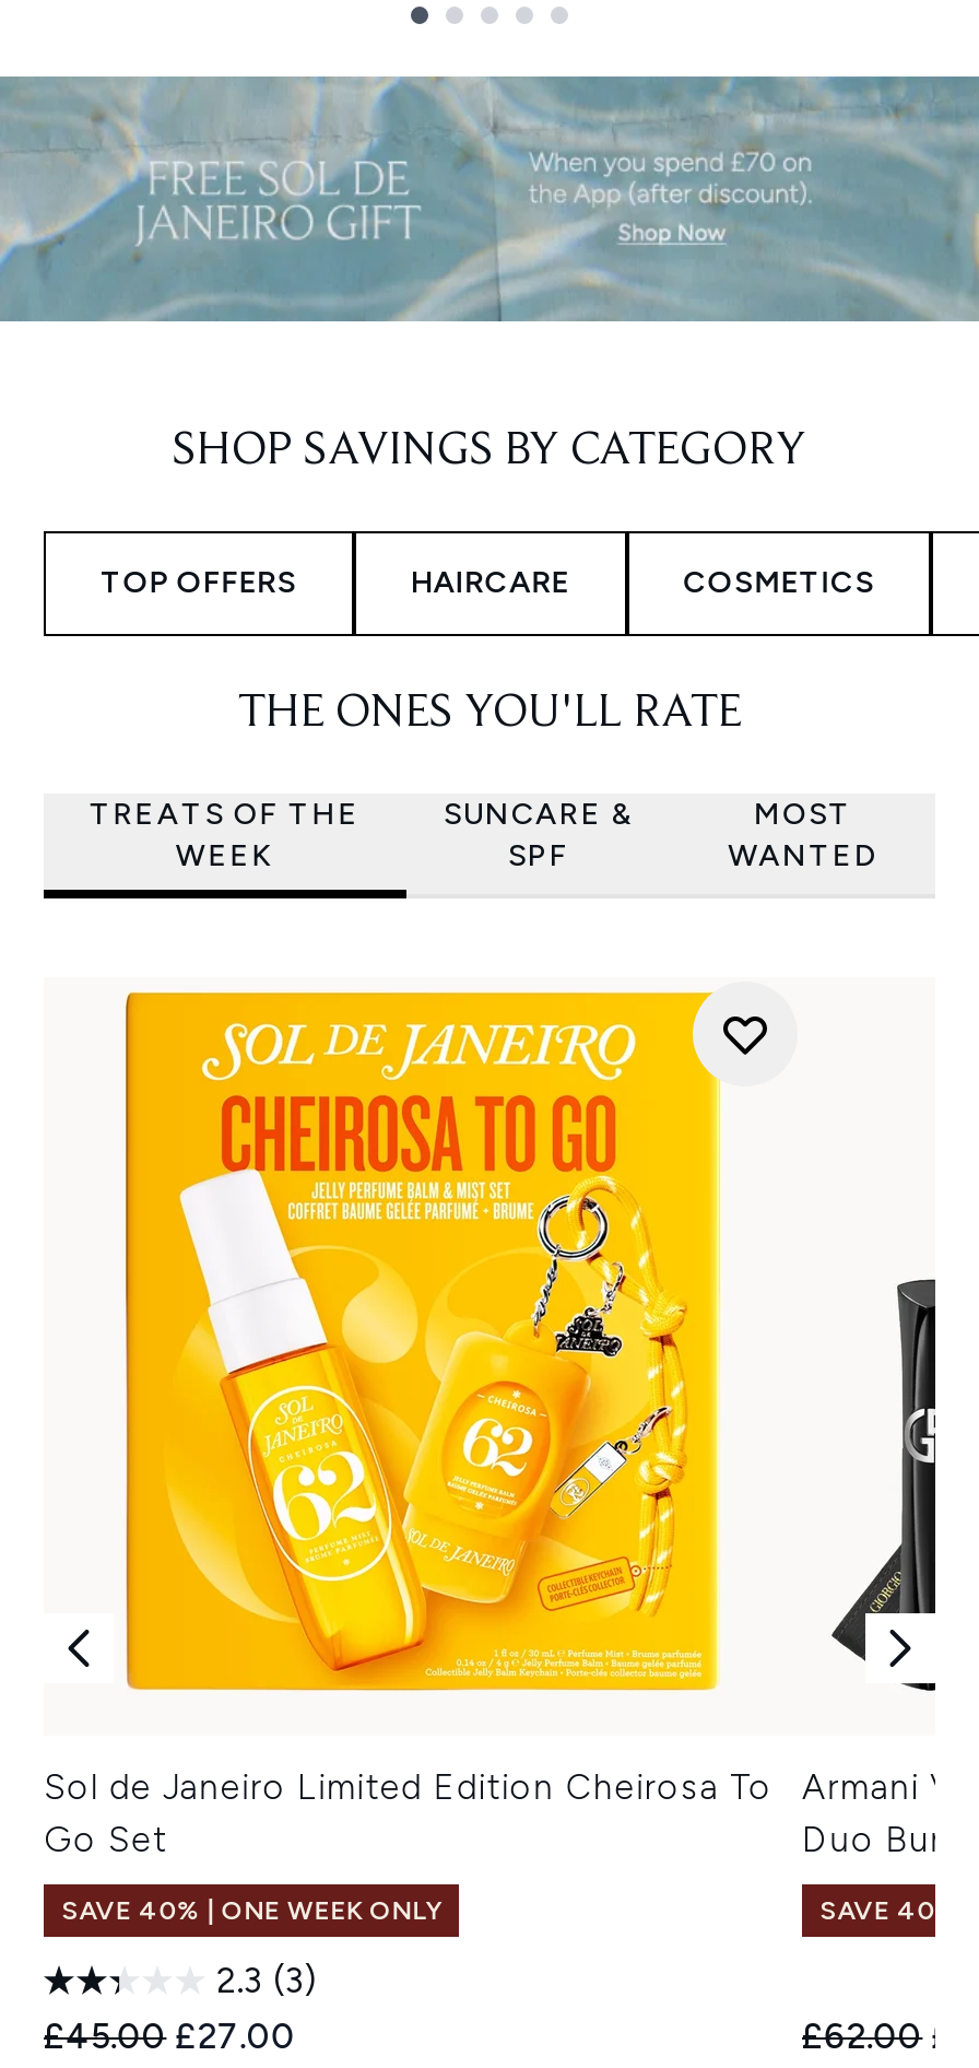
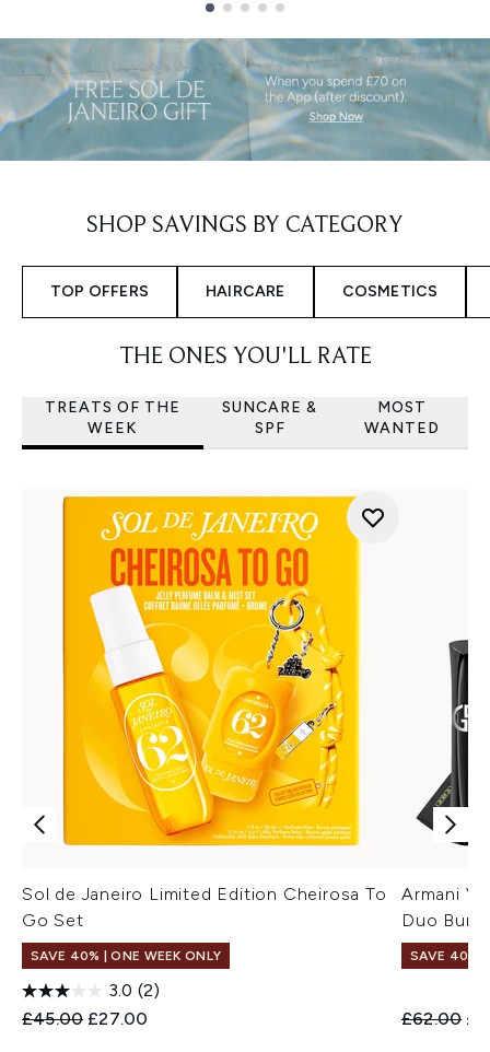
- 2.3 (3)
+ 3.0 (2)
